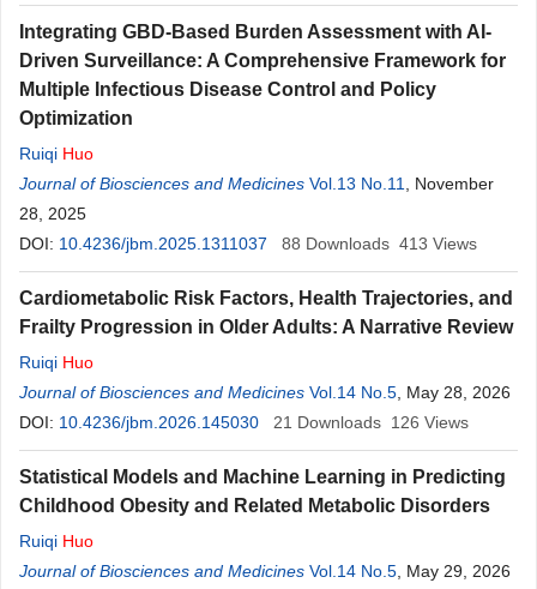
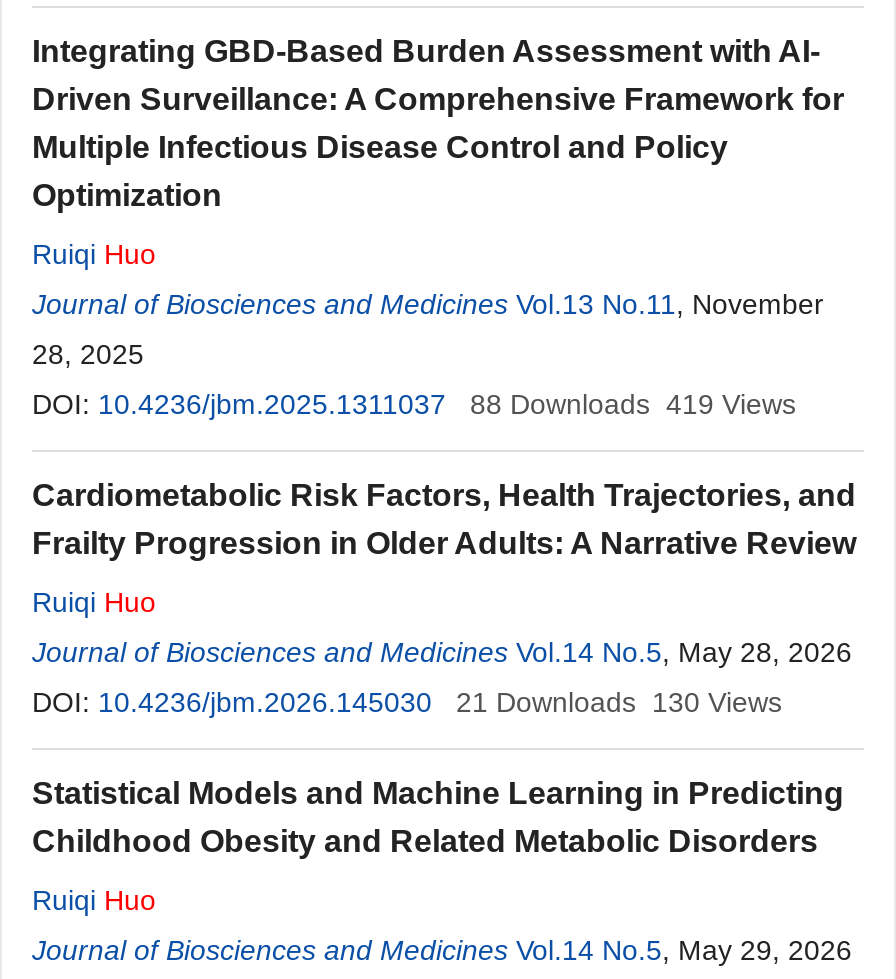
- 88 Downloads 413 Views
+ 88 Downloads 419 Views

- 21 Downloads 126 Views
+ 21 Downloads 130 Views
